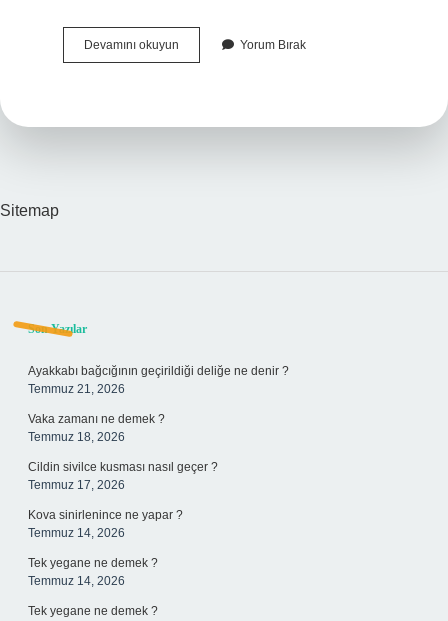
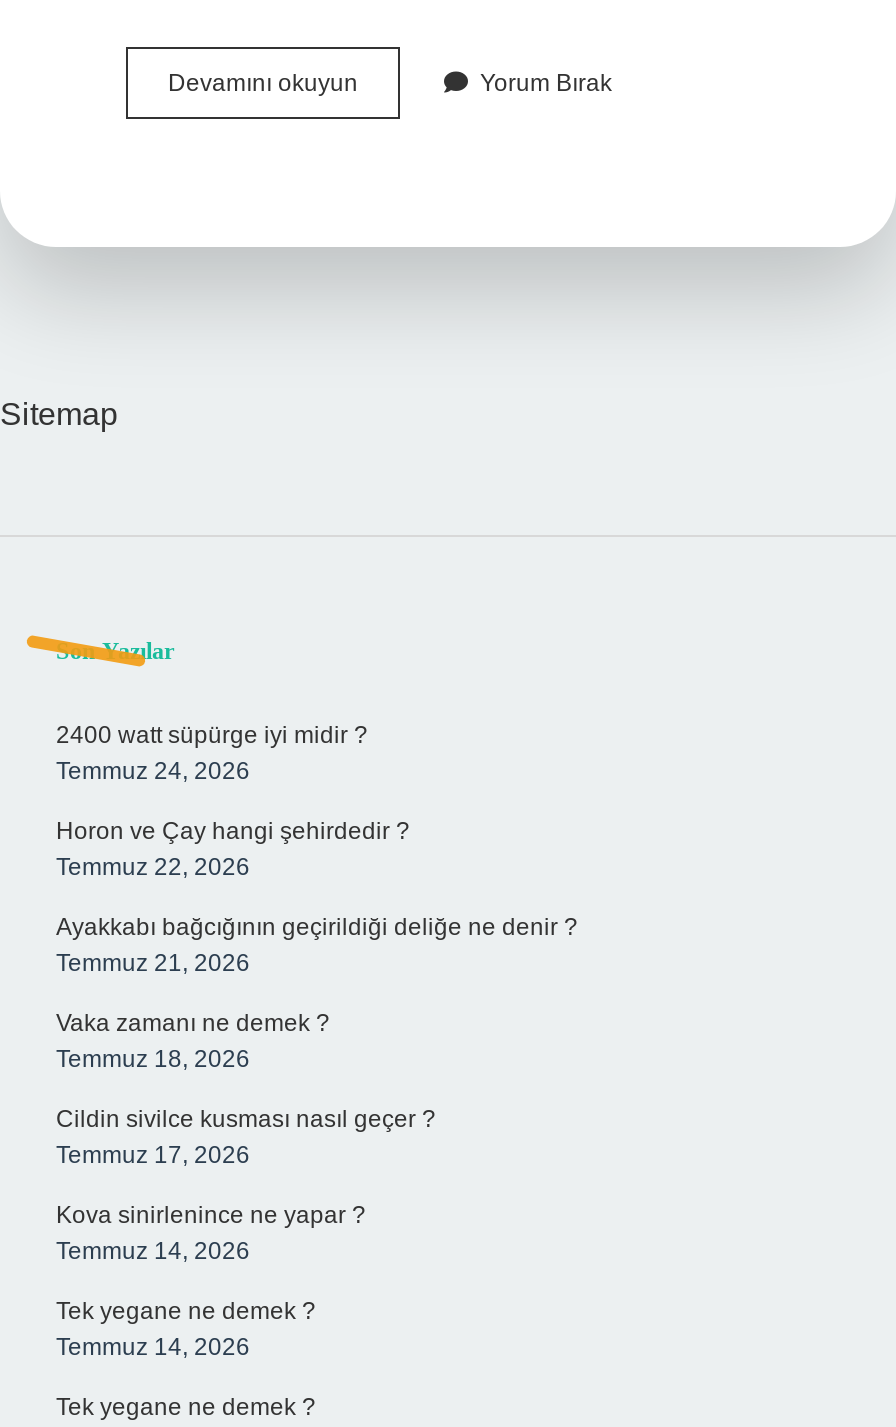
+ 2400 watt süpürge iyi midir ?
+ Temmuz 24, 2026
+ Horon ve Çay hangi şehirdedir ?
+ Temmuz 22, 2026
